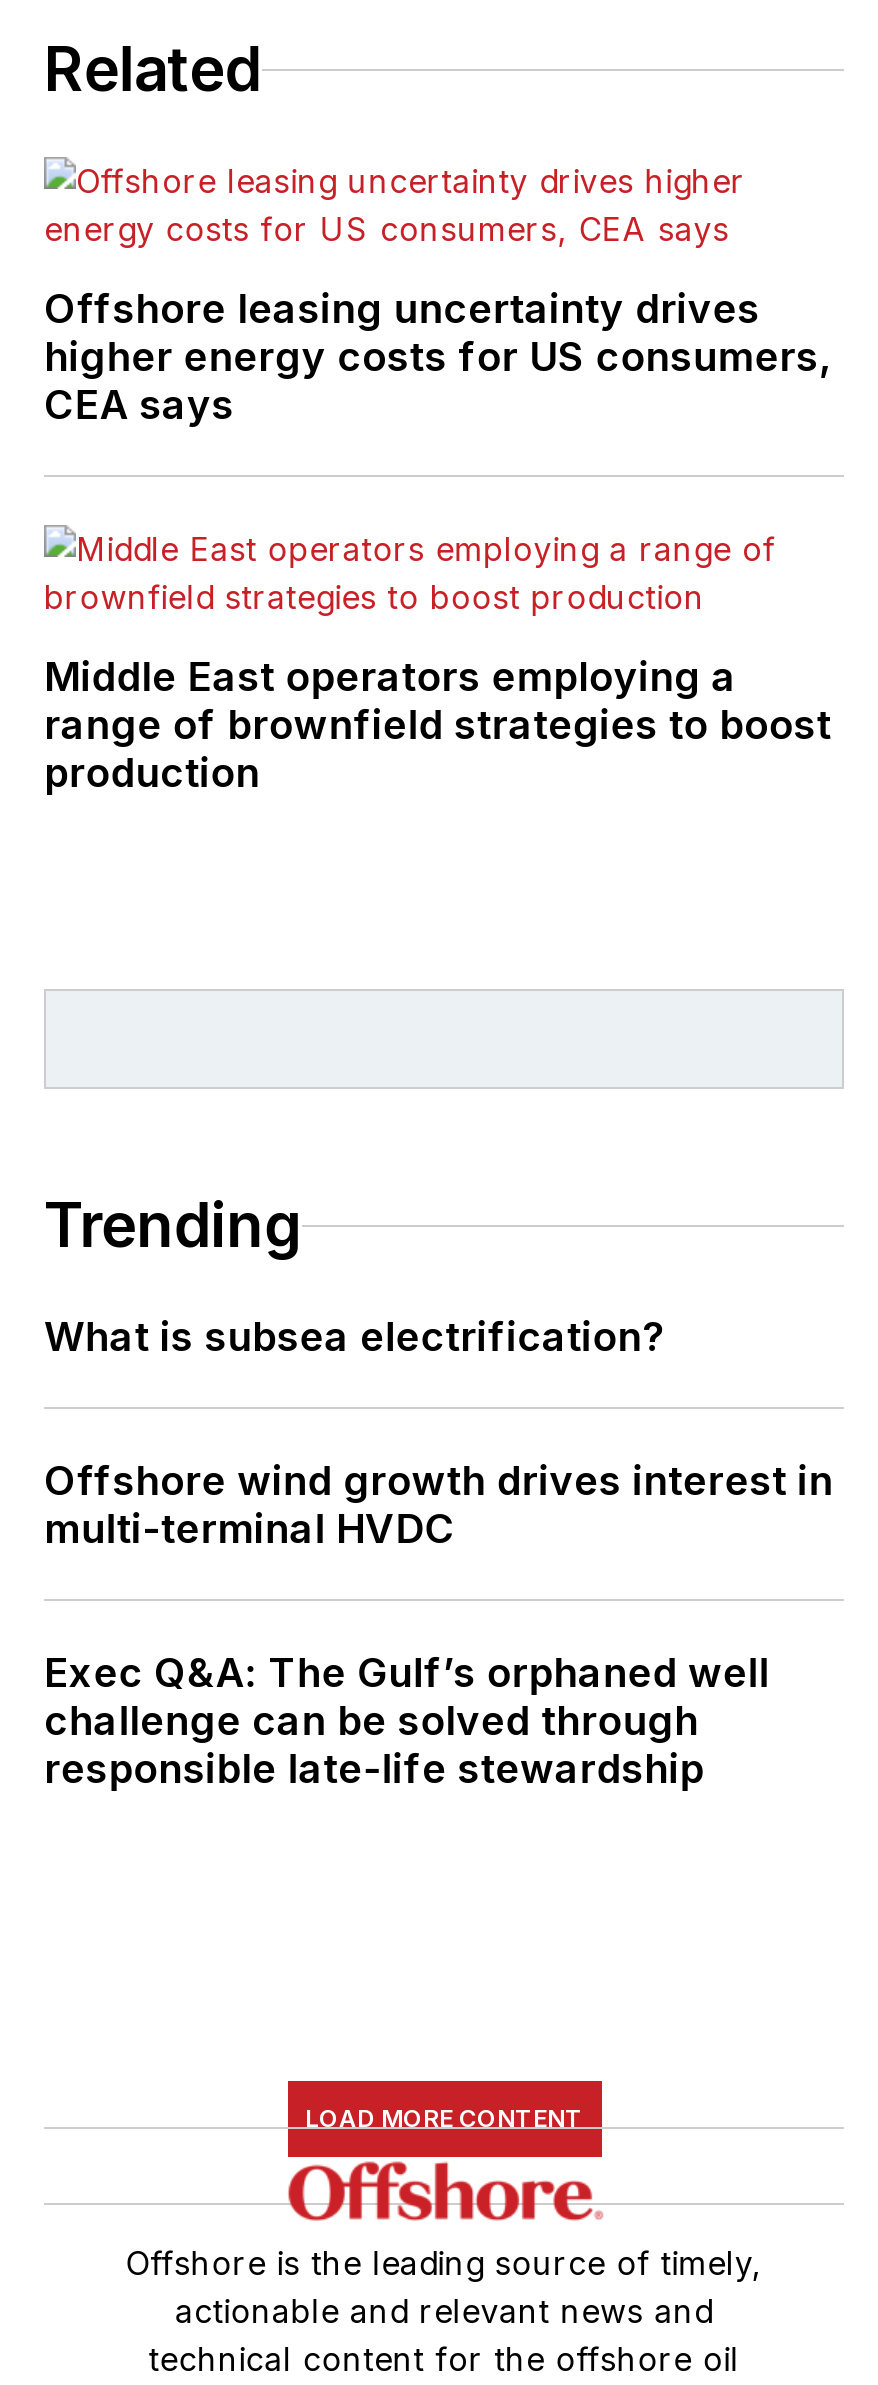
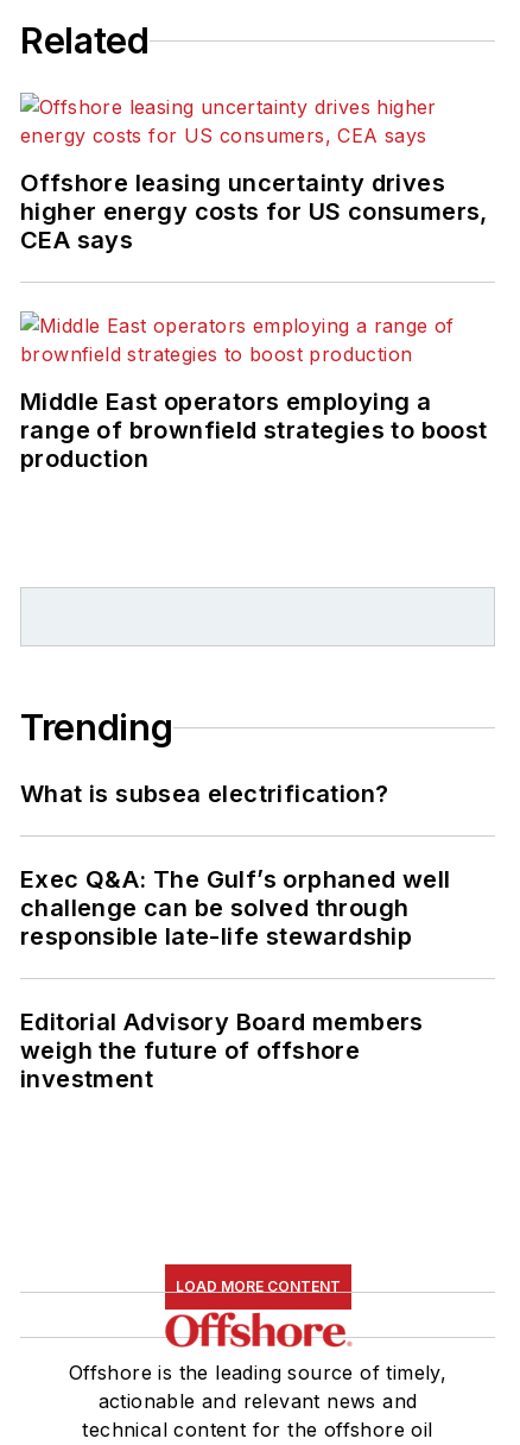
- Offshore wind growth drives interest in
- multi-terminal HVDC

moved up: Exec Q&A: The Gulf’s orphaned well | challenge can be solved through | responsible late-life stewardship

+ Editorial Advisory Board members
+ weigh the future of offshore
+ investment
